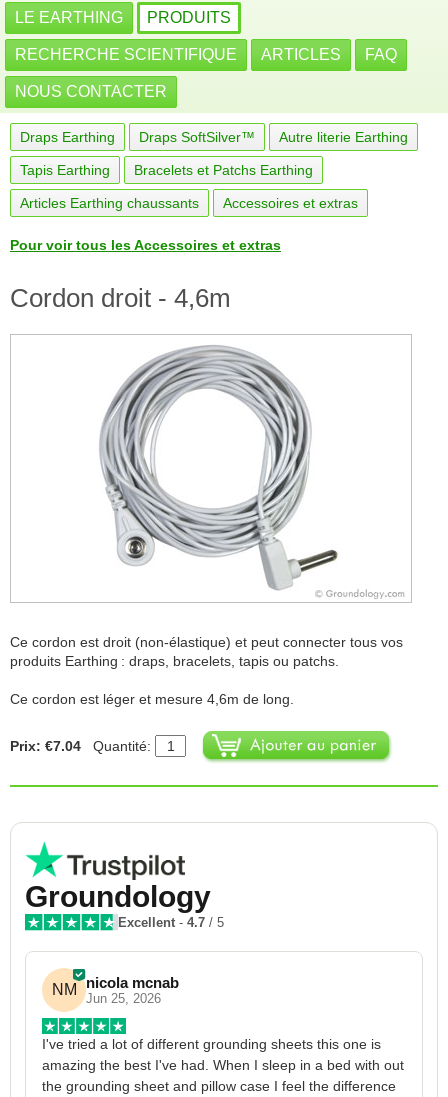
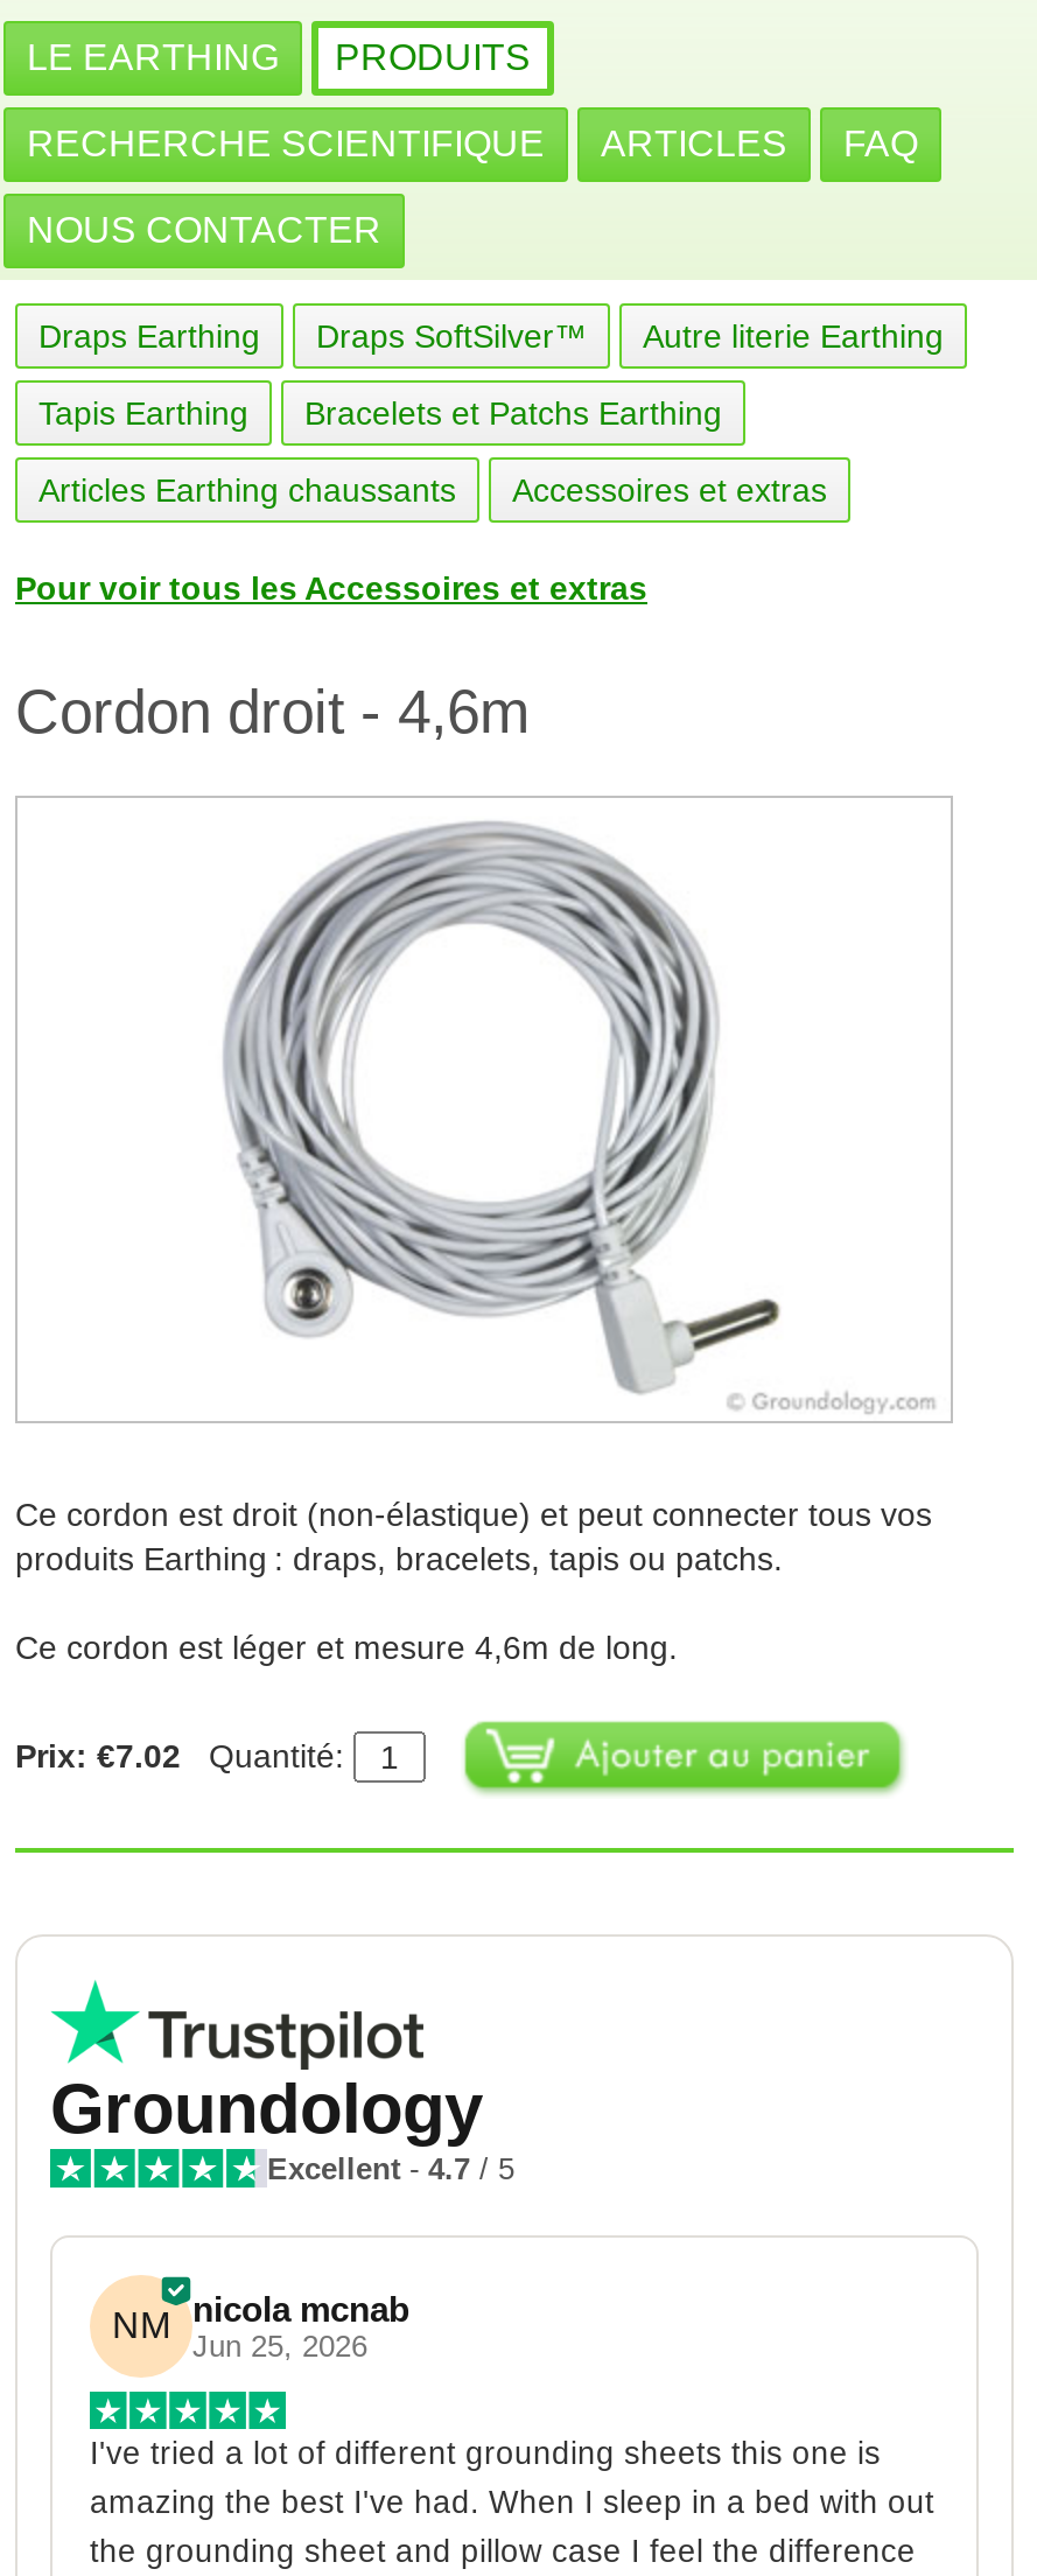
- Prix: €7.04 Quantité:
+ Prix: €7.02 Quantité:
